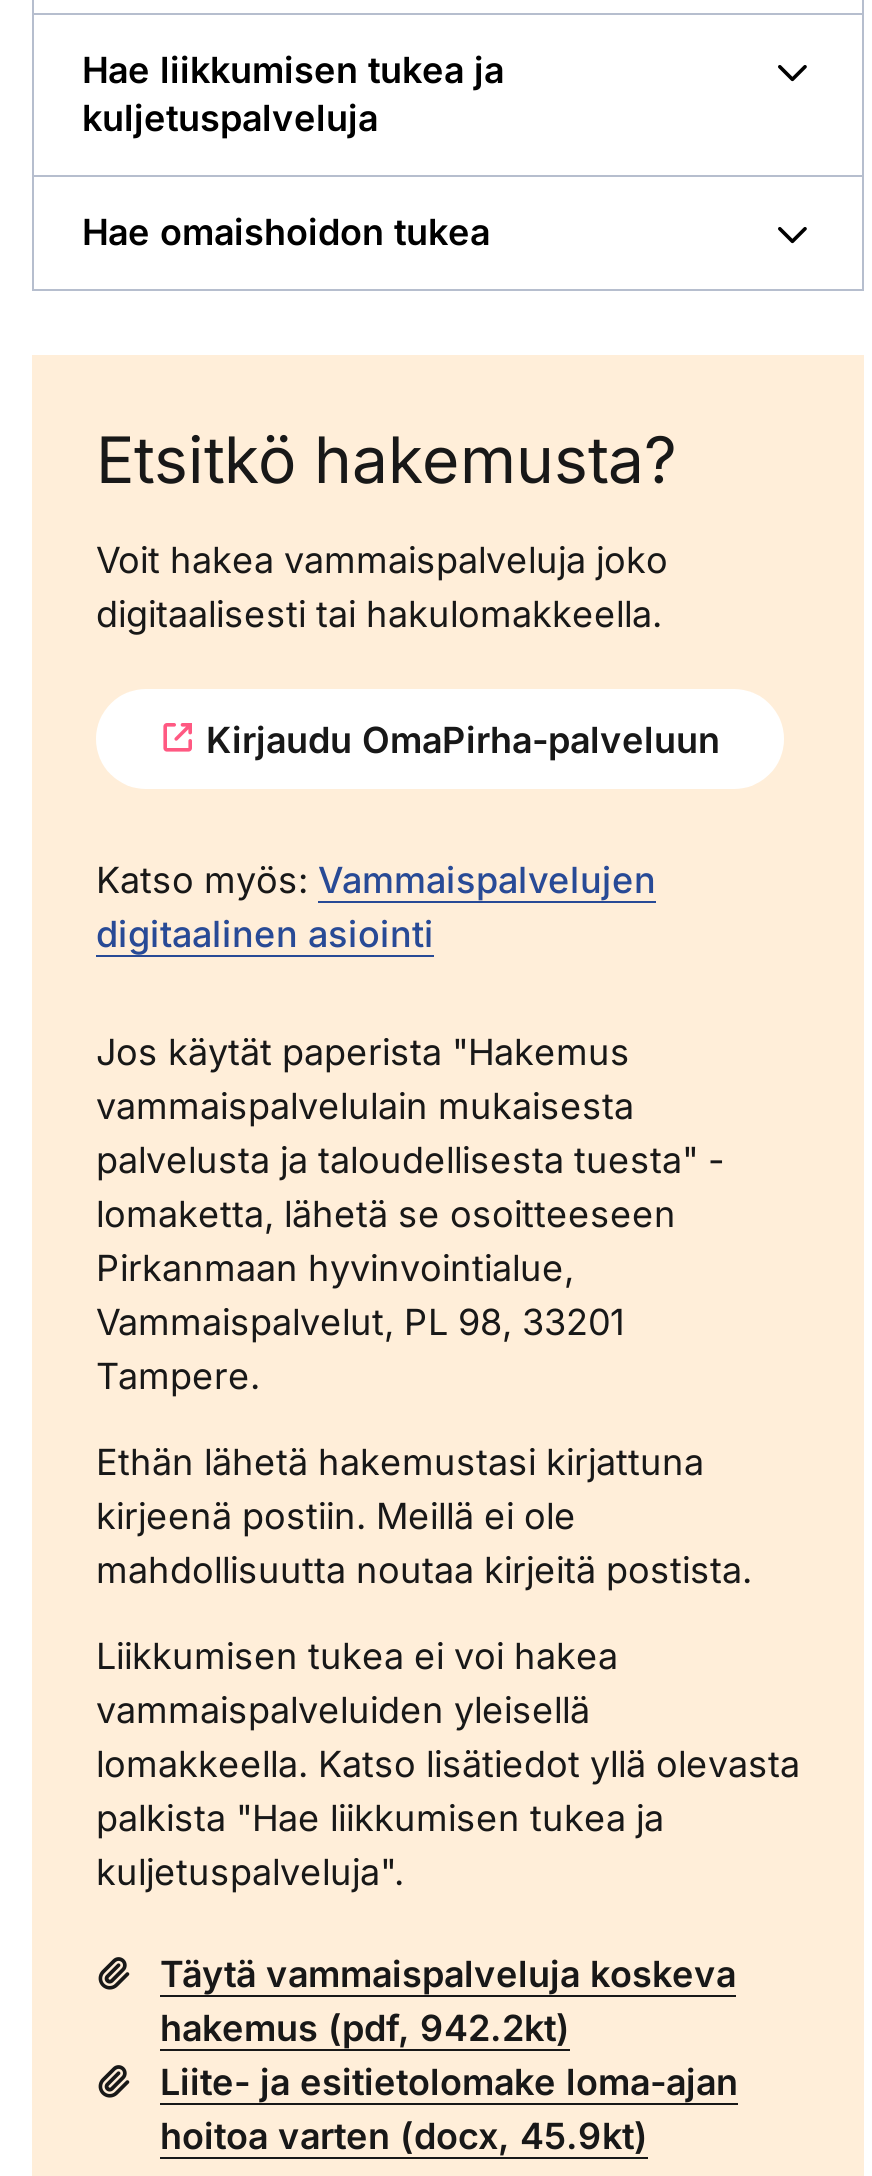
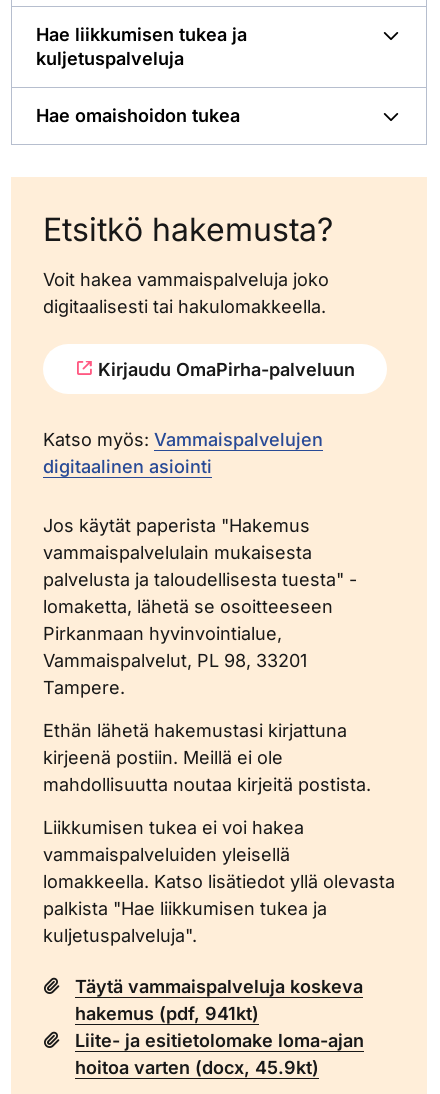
- hakemus (pdf, 942.2kt)
+ hakemus (pdf, 941kt)
